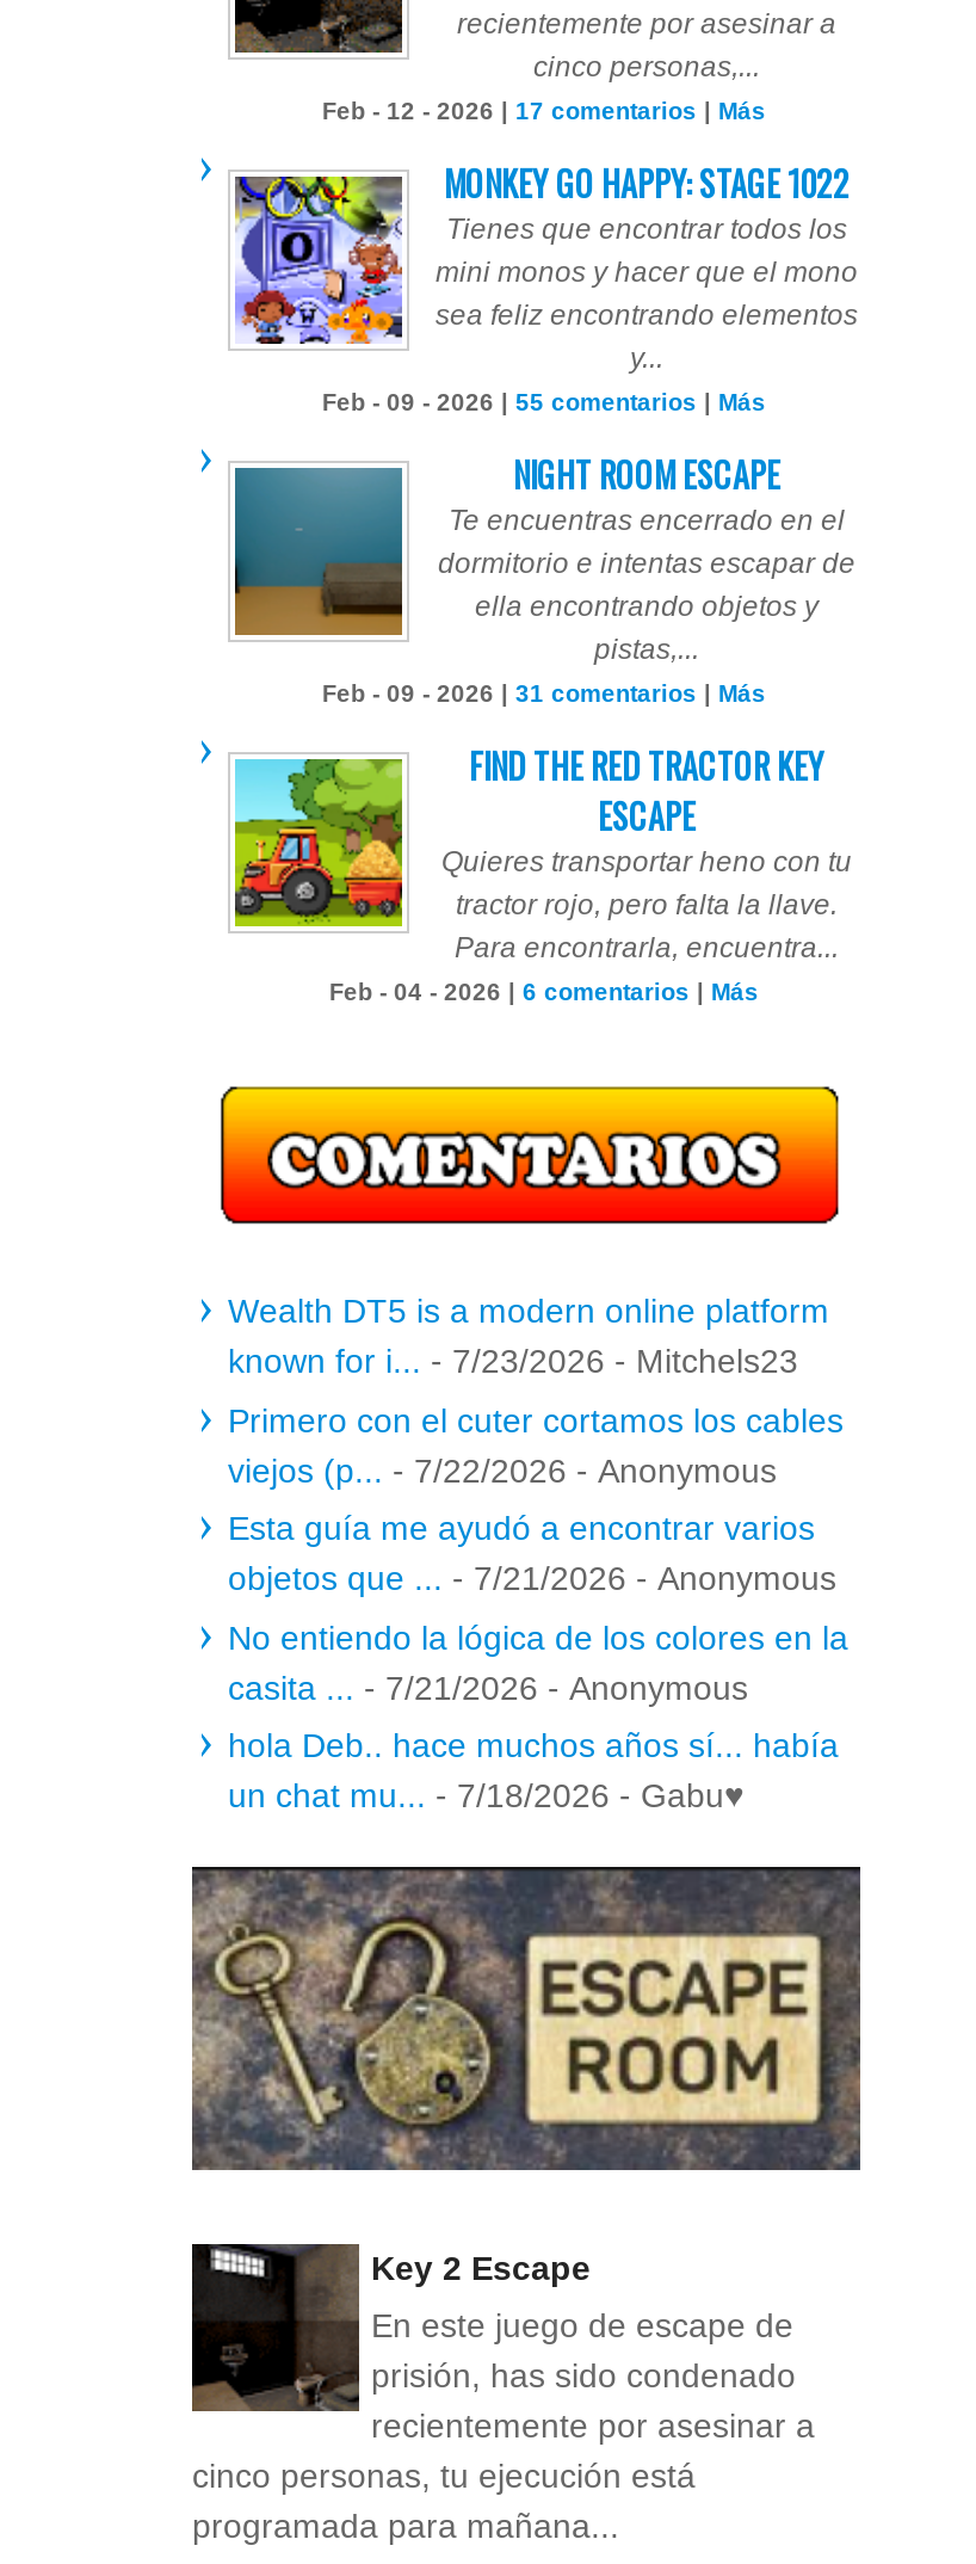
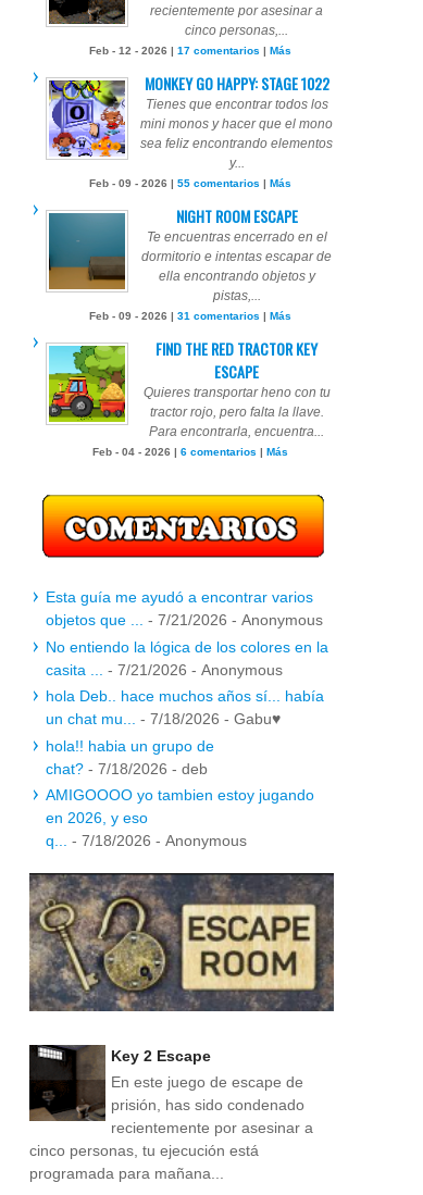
- Wealth DT5 is a modern online platform
- known for i... - 7/23/2026 - Mitchels23
- Primero con el cuter cortamos los cables
- viejos (p... - 7/22/2026 - Anonymous

moved up: Esta guía me ayudó a encontrar varios | objetos que ... - 7/21/2026 - Anonymous | No entiendo la lógica de los colores en la | casita ... - 7/21/2026 - Anonymous | hola Deb.. hace muchos años sí... había

+ hola!! habia un grupo de
+ chat? - 7/18/2026 - deb
+ AMIGOOOO yo tambien estoy jugando
+ en 2026, y eso
+ q... - 7/18/2026 - Anonymous
